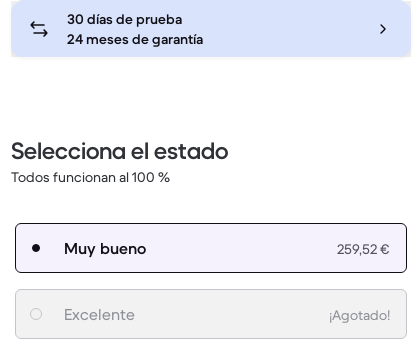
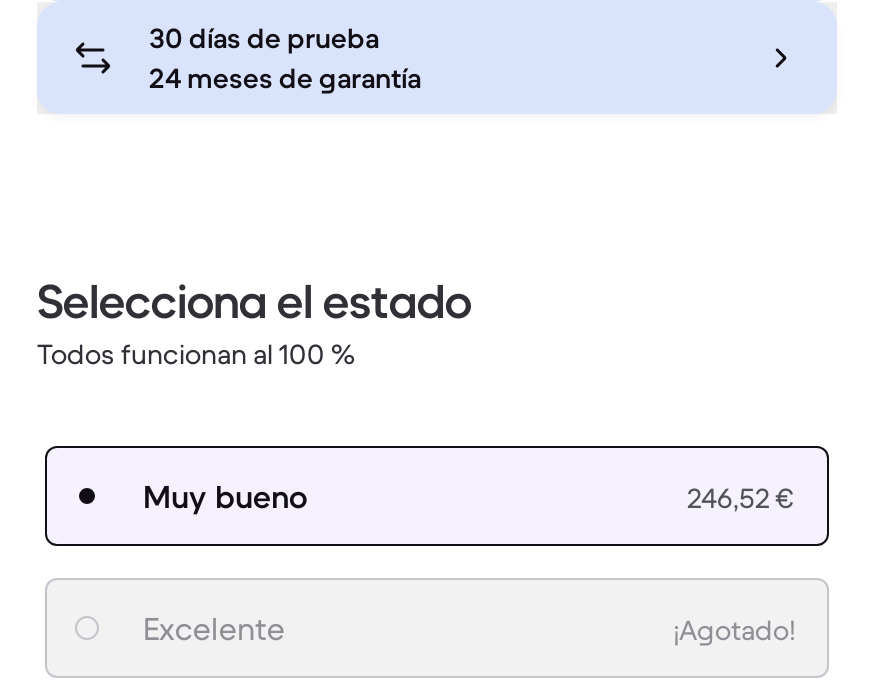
- 259,52 €
+ 246,52 €
